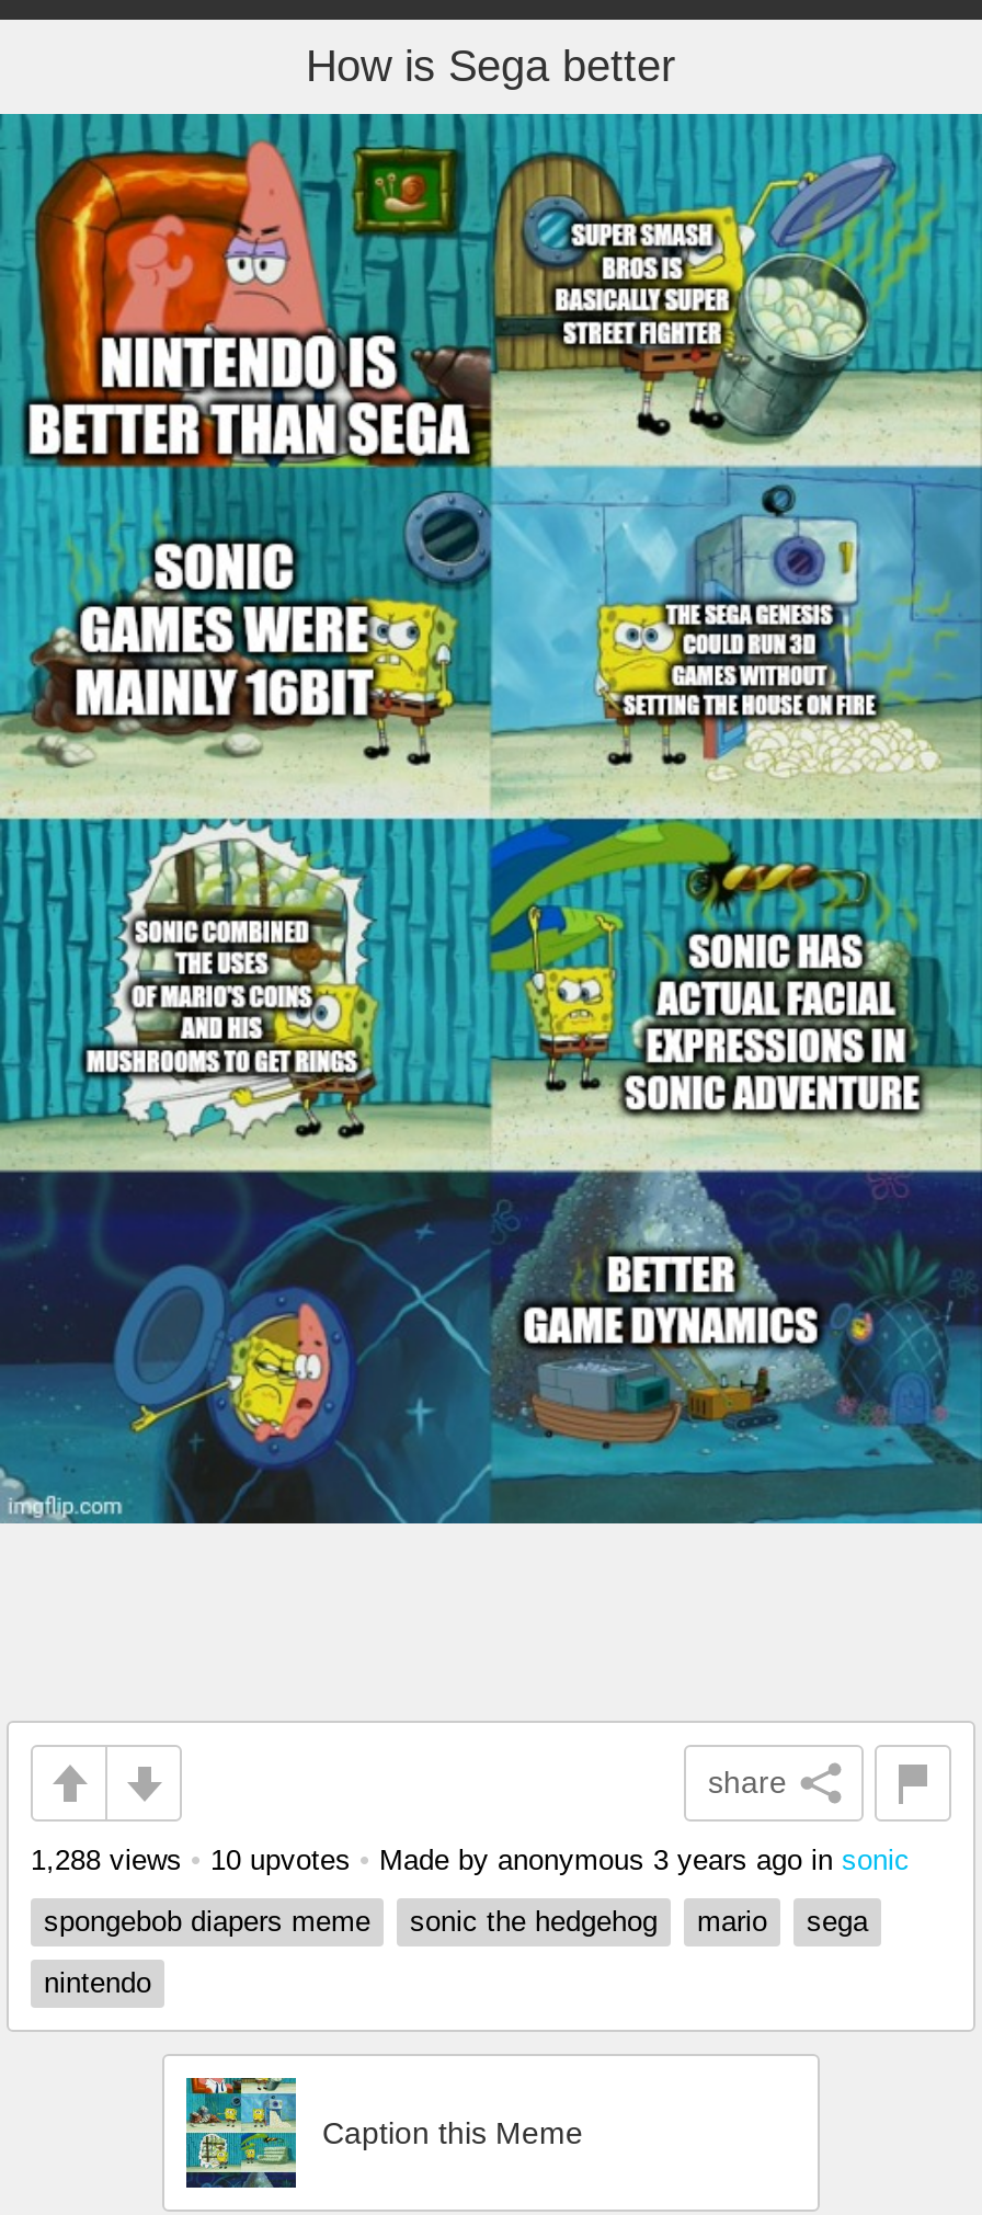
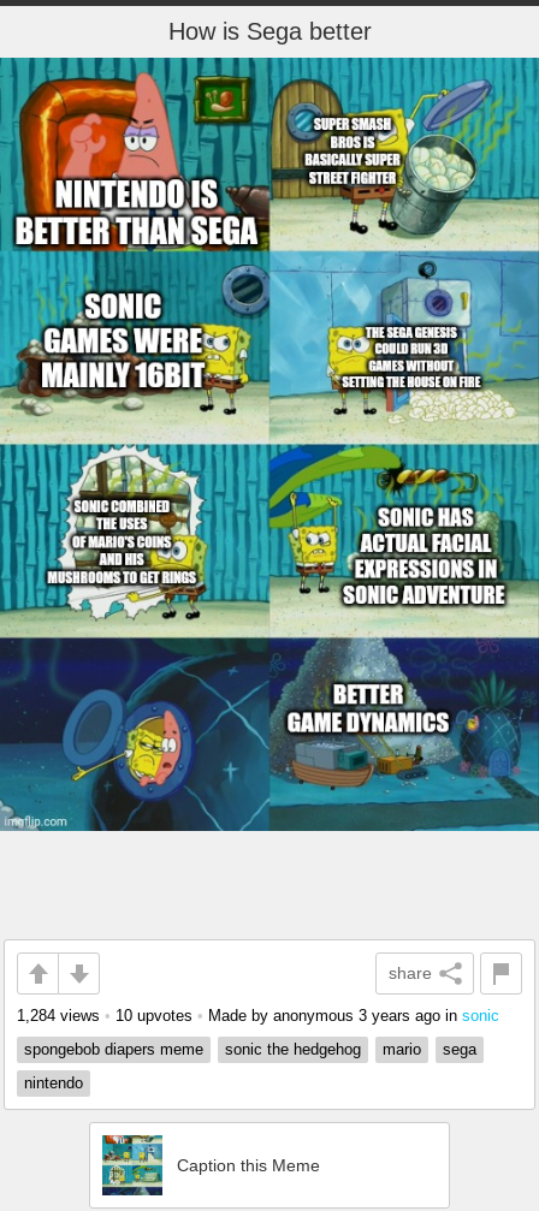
- 1,288 views • 10 upvotes • Made by anonymous 3 years ago in sonic
+ 1,284 views • 10 upvotes • Made by anonymous 3 years ago in sonic
